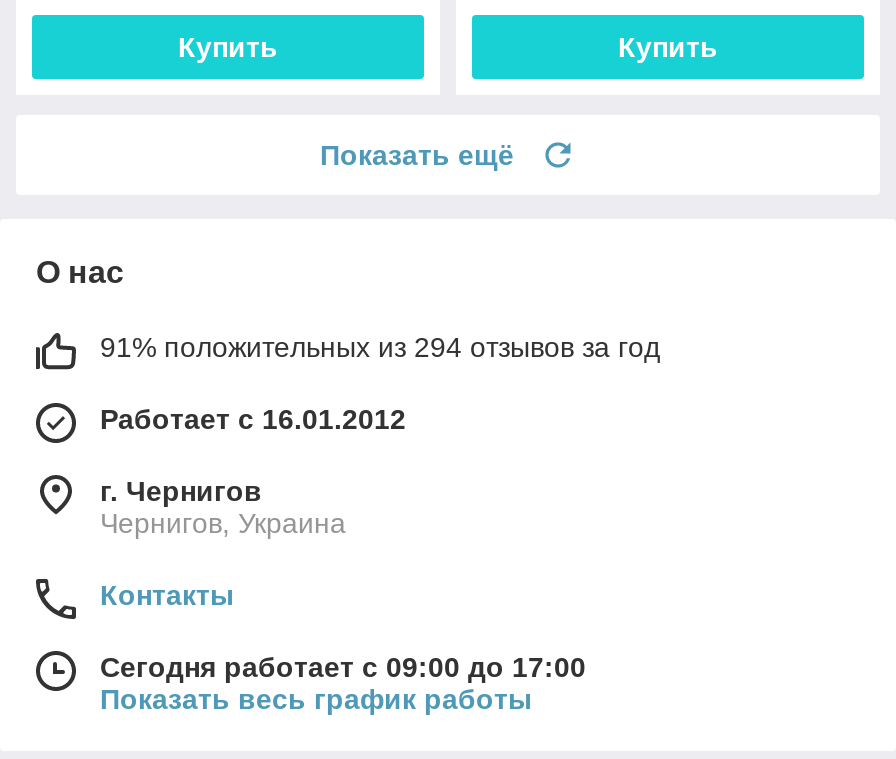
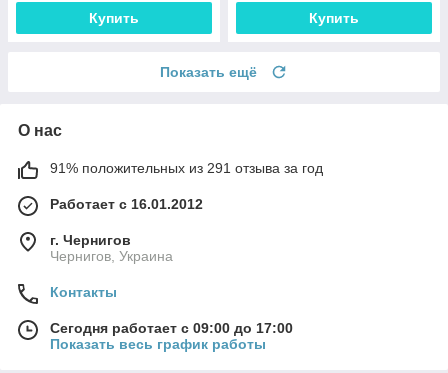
- 91% положительных из 294 отзывов за год
+ 91% положительных из 291 отзыва за год
